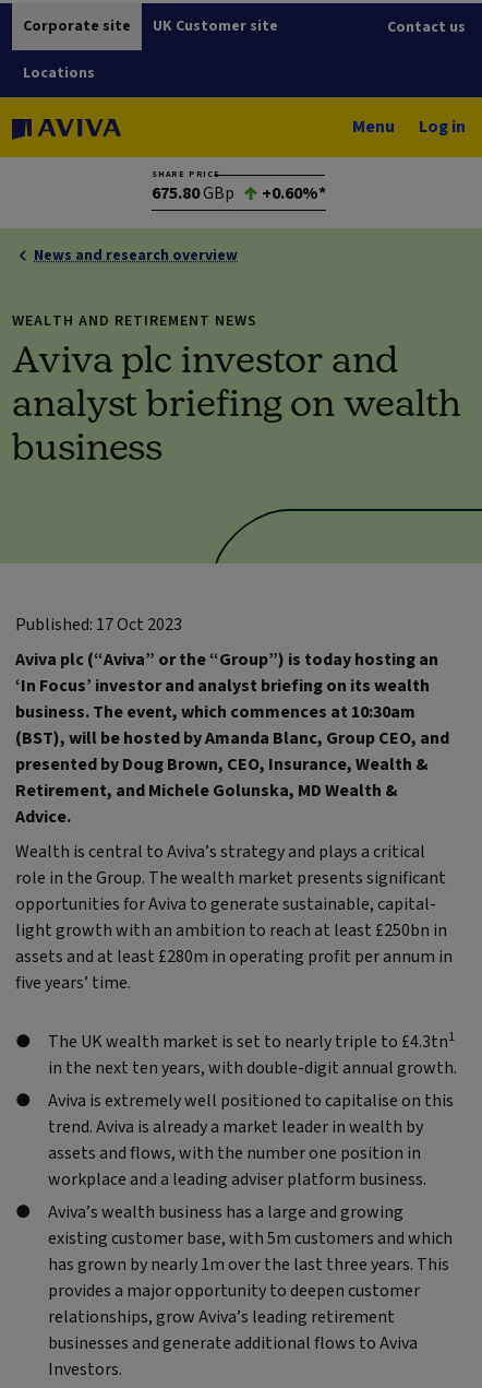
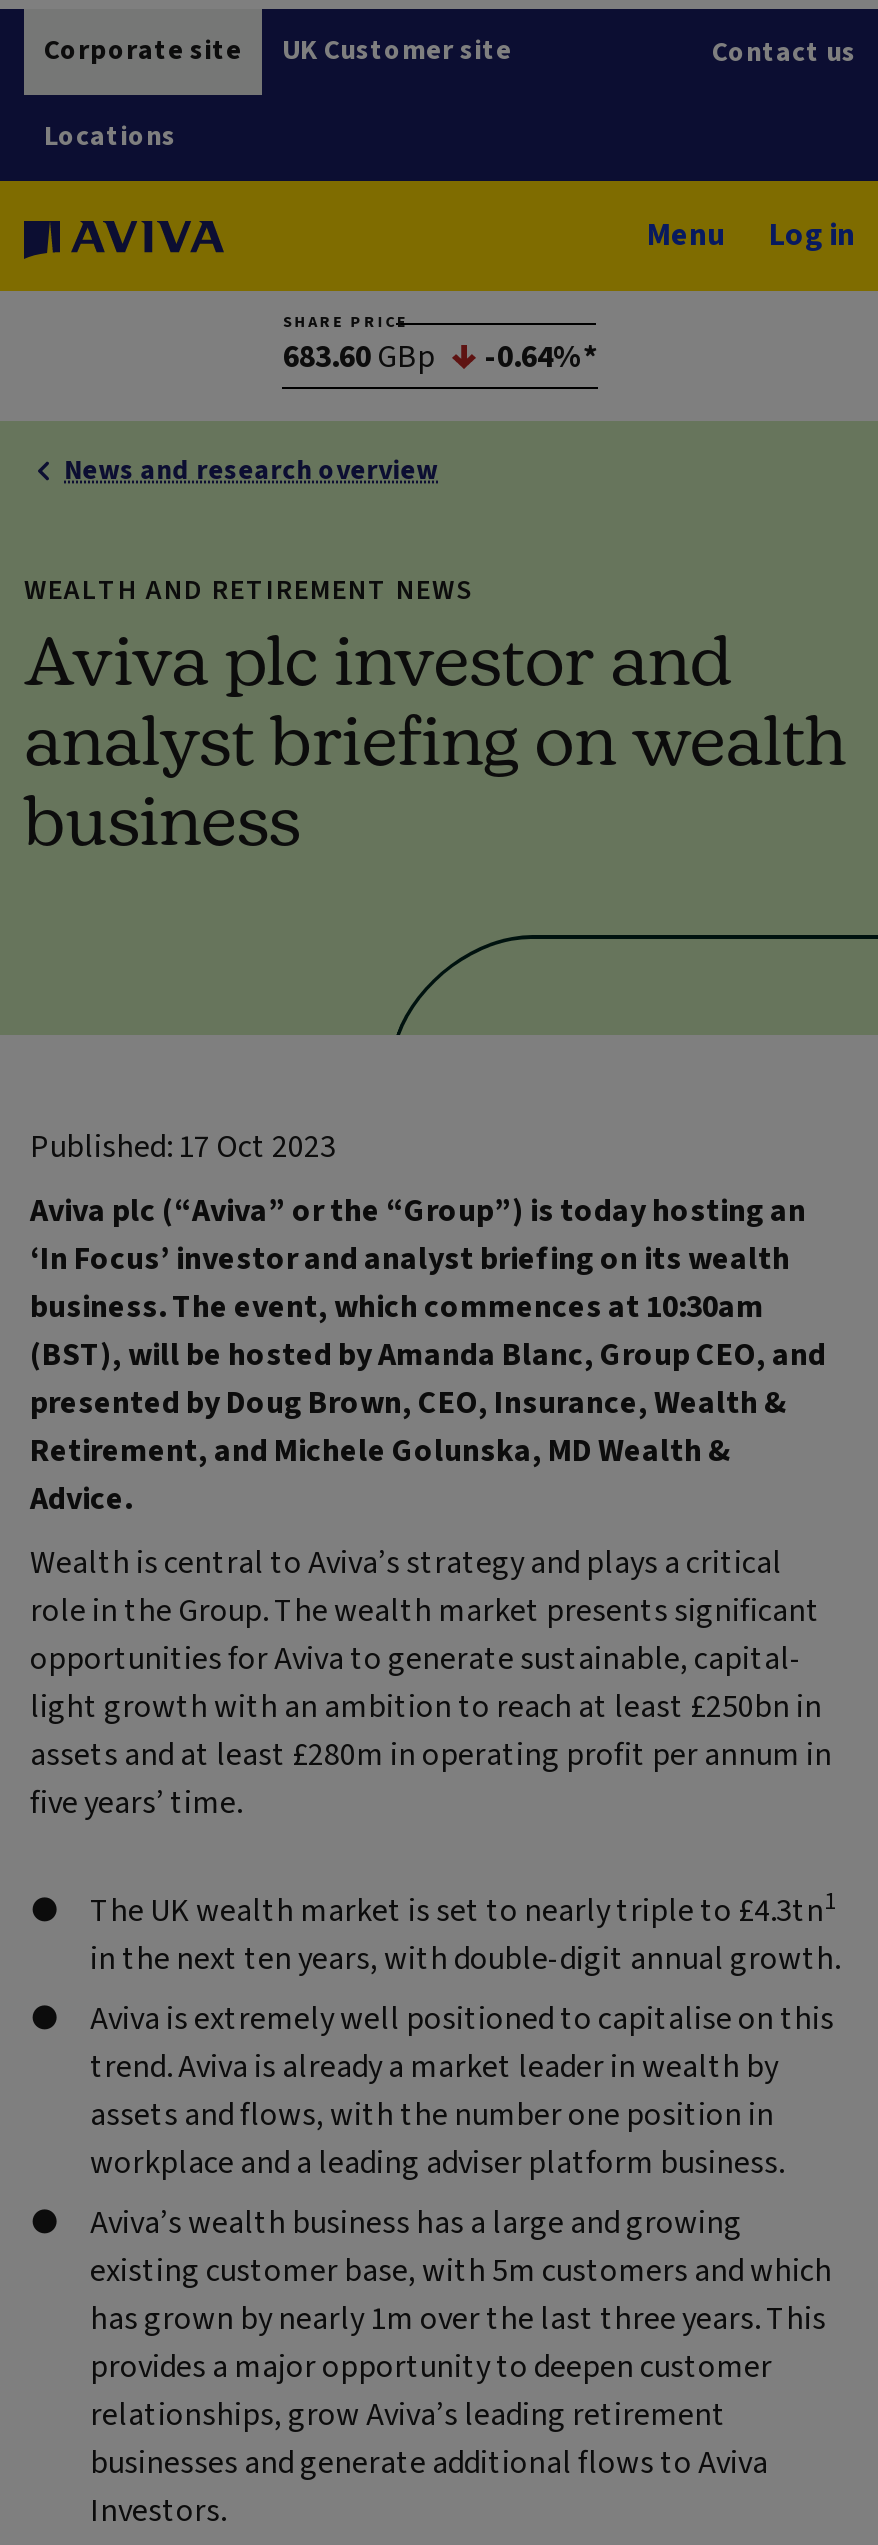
- 675.80 GBp
+ 683.60 GBp

- +0.60%*
+ -0.64%*
